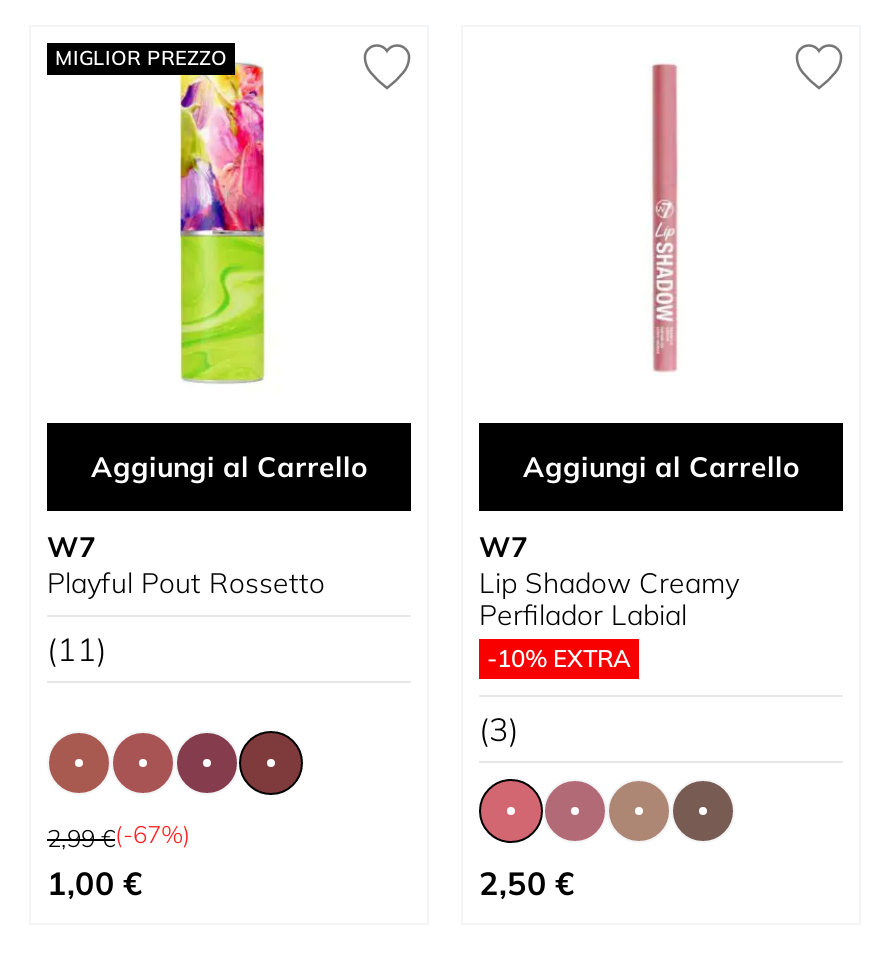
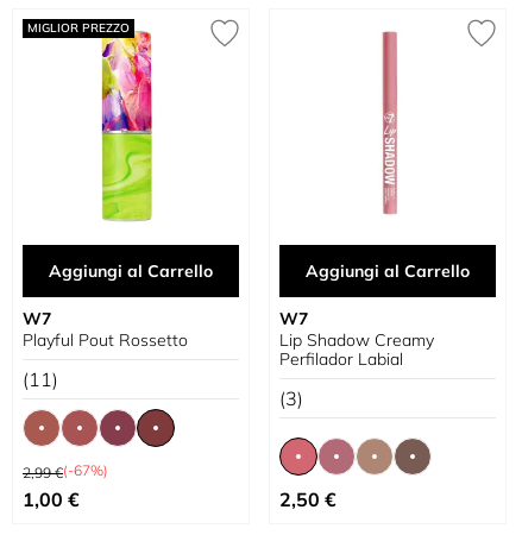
- -10% EXTRA
